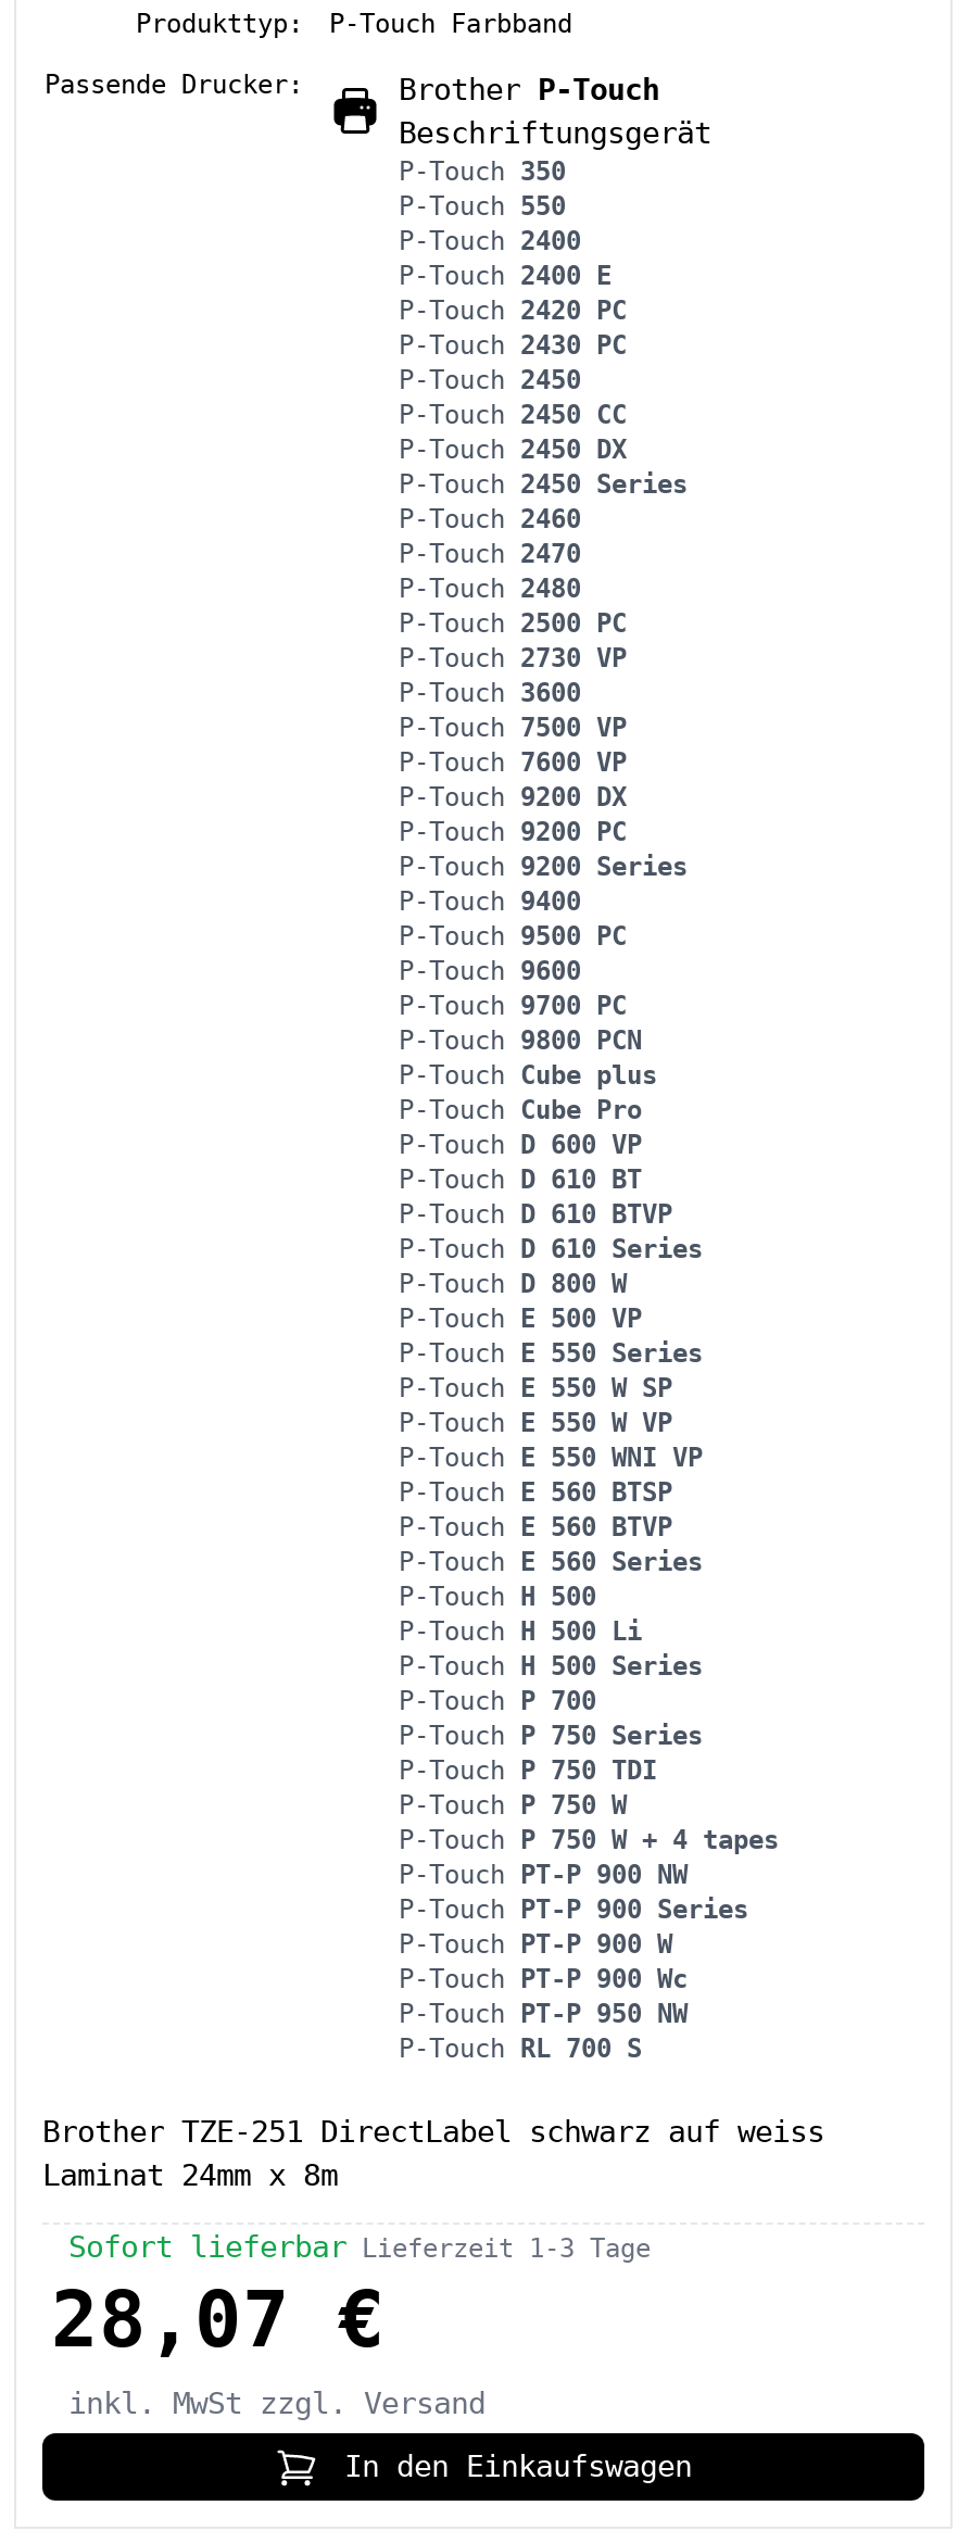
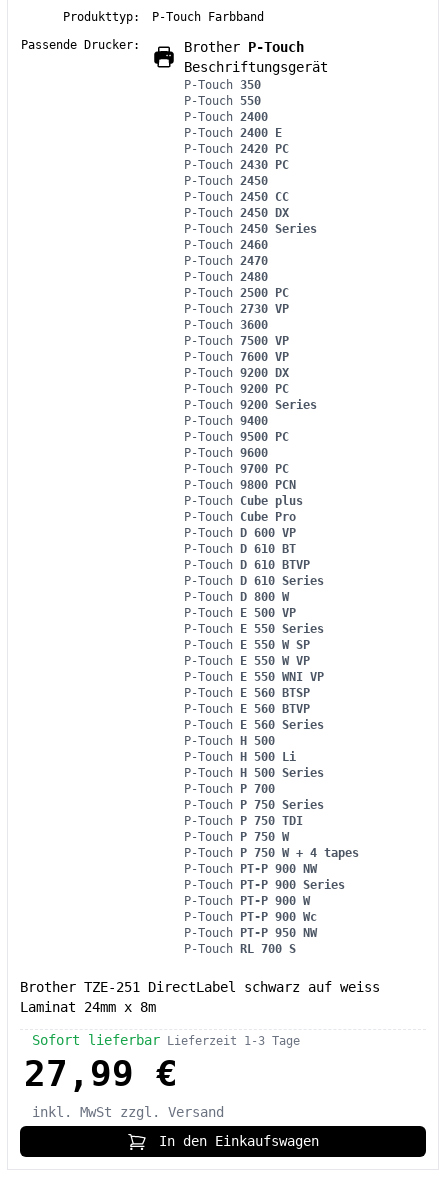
- 28,07 €
+ 27,99 €
